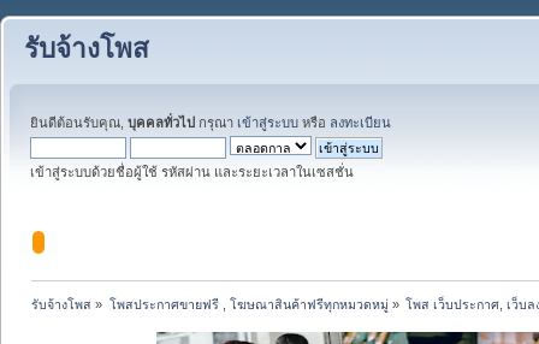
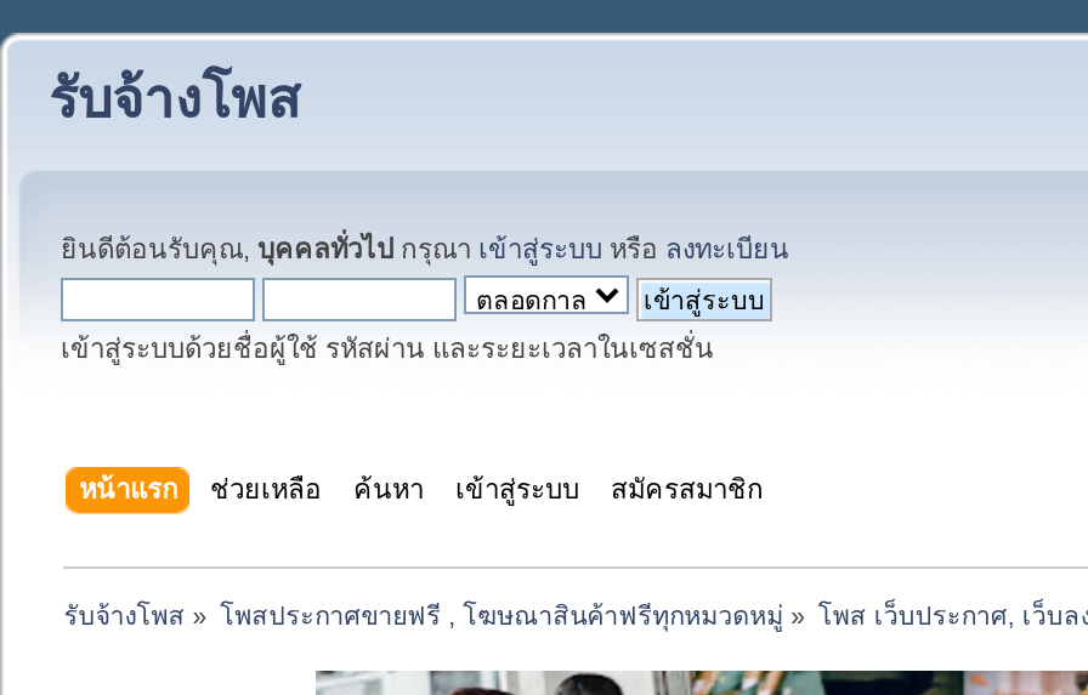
+ หน้าแรก
+ ช่วยเหลือ
+ ค้นหา
+ เข้าสู่ระบบ
+ สมัครสมาชิก
